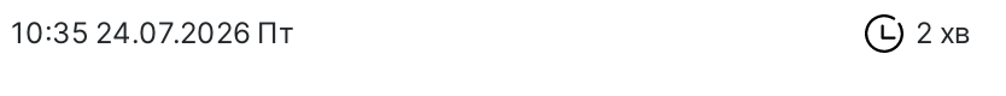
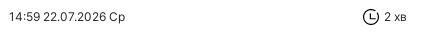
- 10:35 24.07.2026 Пт
+ 14:59 22.07.2026 Ср
